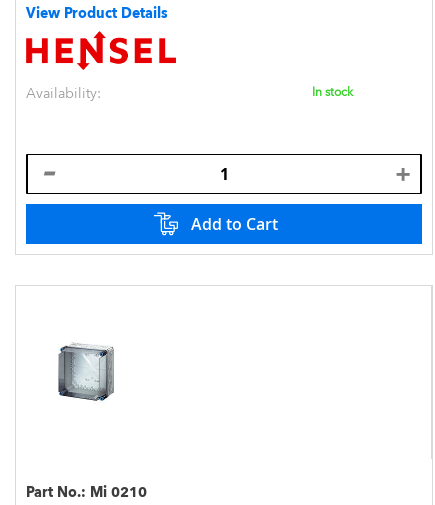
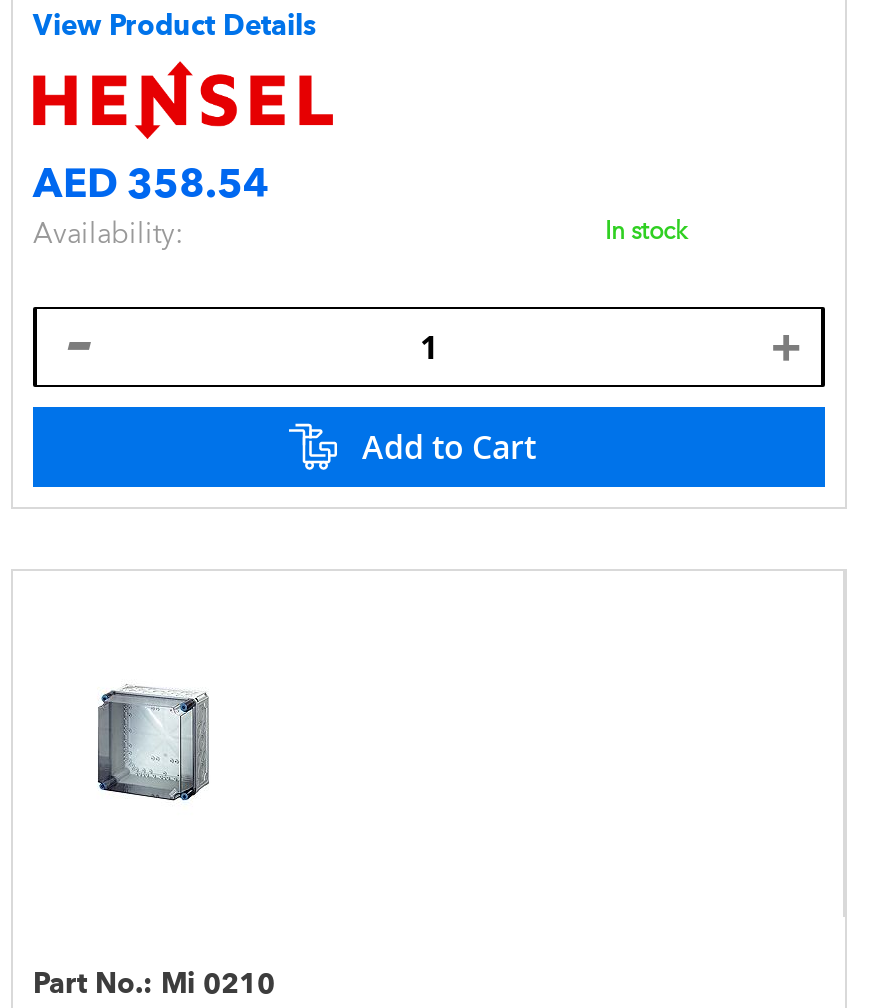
+ AED 358.54

moved down: Availability: | In stock
